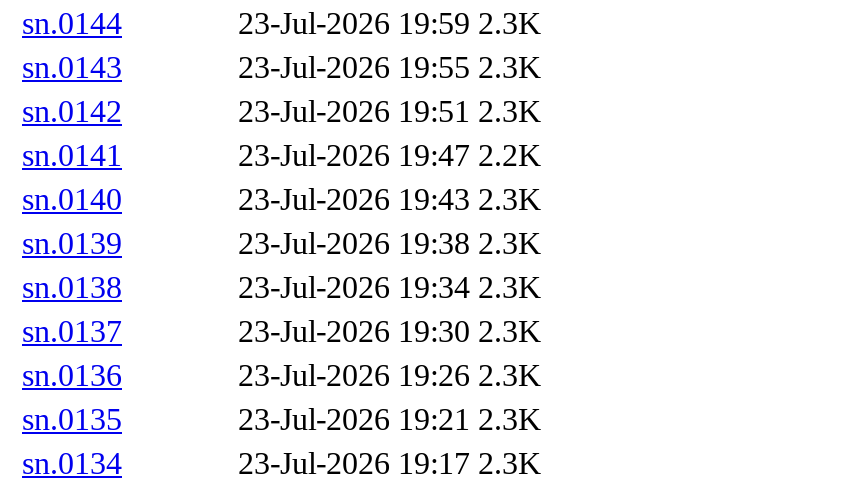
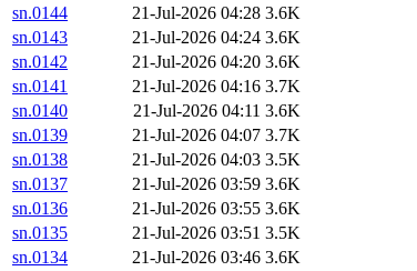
- 23-Jul-2026 19:59 2.3K
+ 21-Jul-2026 04:28 3.6K

- 23-Jul-2026 19:55 2.3K
+ 21-Jul-2026 04:24 3.6K

- 23-Jul-2026 19:51 2.3K
+ 21-Jul-2026 04:20 3.6K

- 23-Jul-2026 19:47 2.2K
+ 21-Jul-2026 04:16 3.7K

- 23-Jul-2026 19:43 2.3K
+ 21-Jul-2026 04:11 3.6K

- 23-Jul-2026 19:38 2.3K
+ 21-Jul-2026 04:07 3.7K

- 23-Jul-2026 19:34 2.3K
+ 21-Jul-2026 04:03 3.5K

- 23-Jul-2026 19:30 2.3K
+ 21-Jul-2026 03:59 3.6K

- 23-Jul-2026 19:26 2.3K
+ 21-Jul-2026 03:55 3.6K

- 23-Jul-2026 19:21 2.3K
+ 21-Jul-2026 03:51 3.5K

- 23-Jul-2026 19:17 2.3K
+ 21-Jul-2026 03:46 3.6K
